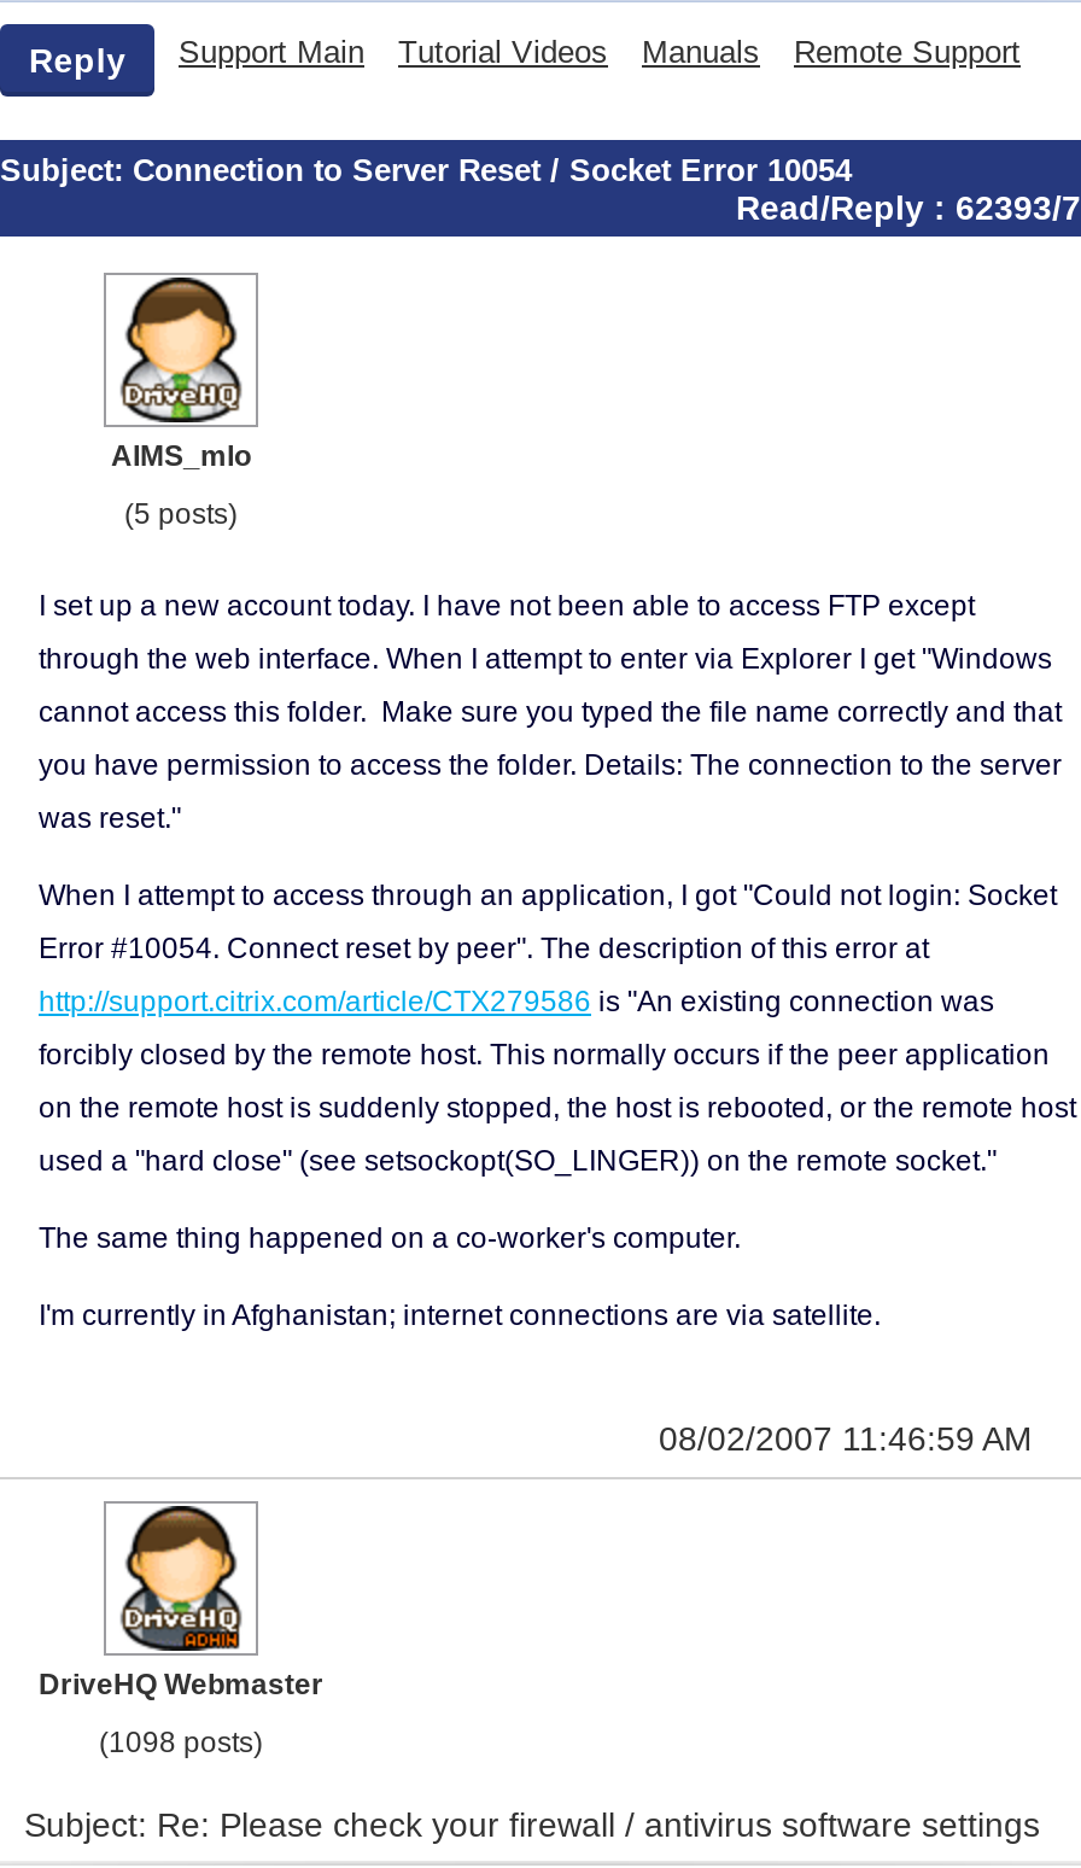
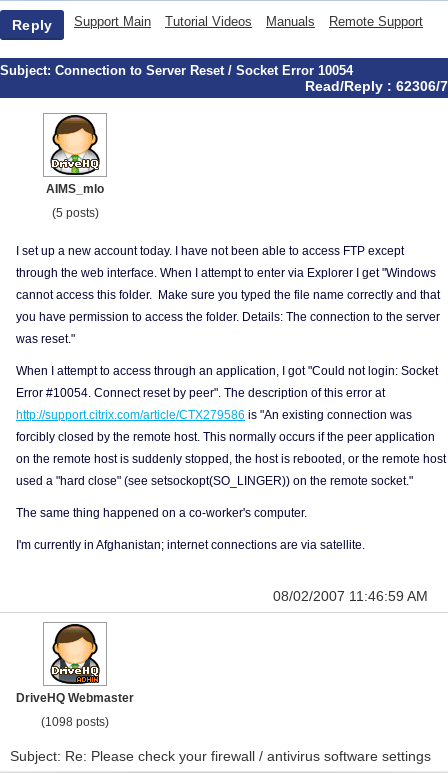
- Read/Reply : 62393/7
+ Read/Reply : 62306/7
